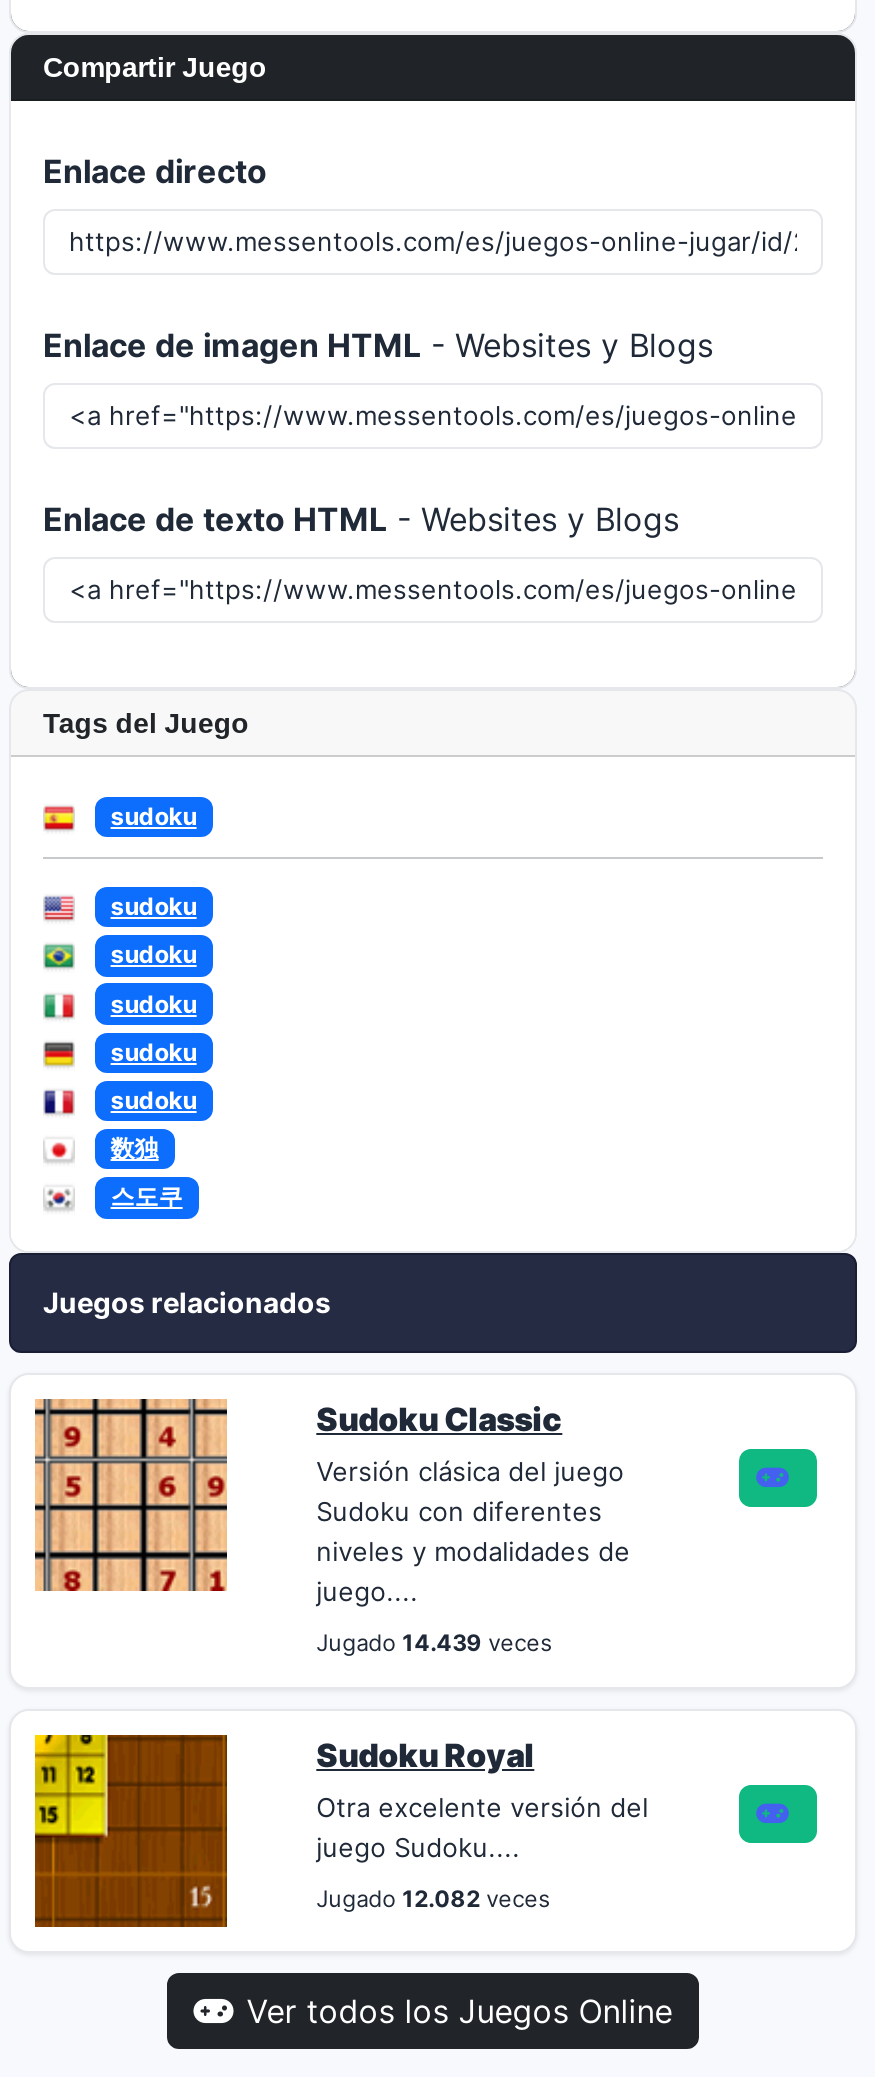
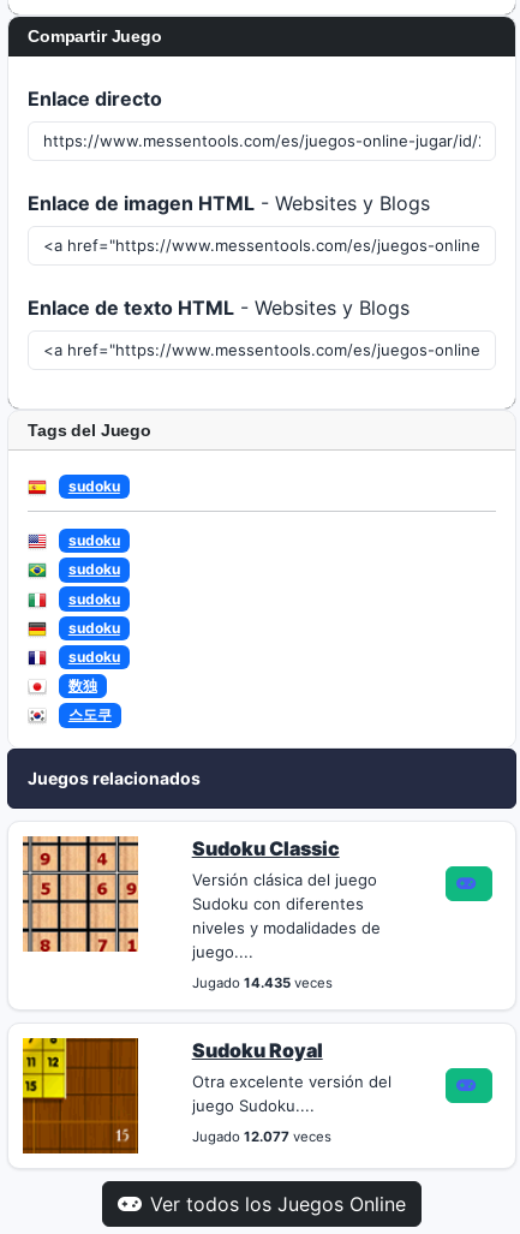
- Jugado 14.439 veces
+ Jugado 14.435 veces

- Jugado 12.082 veces
+ Jugado 12.077 veces
